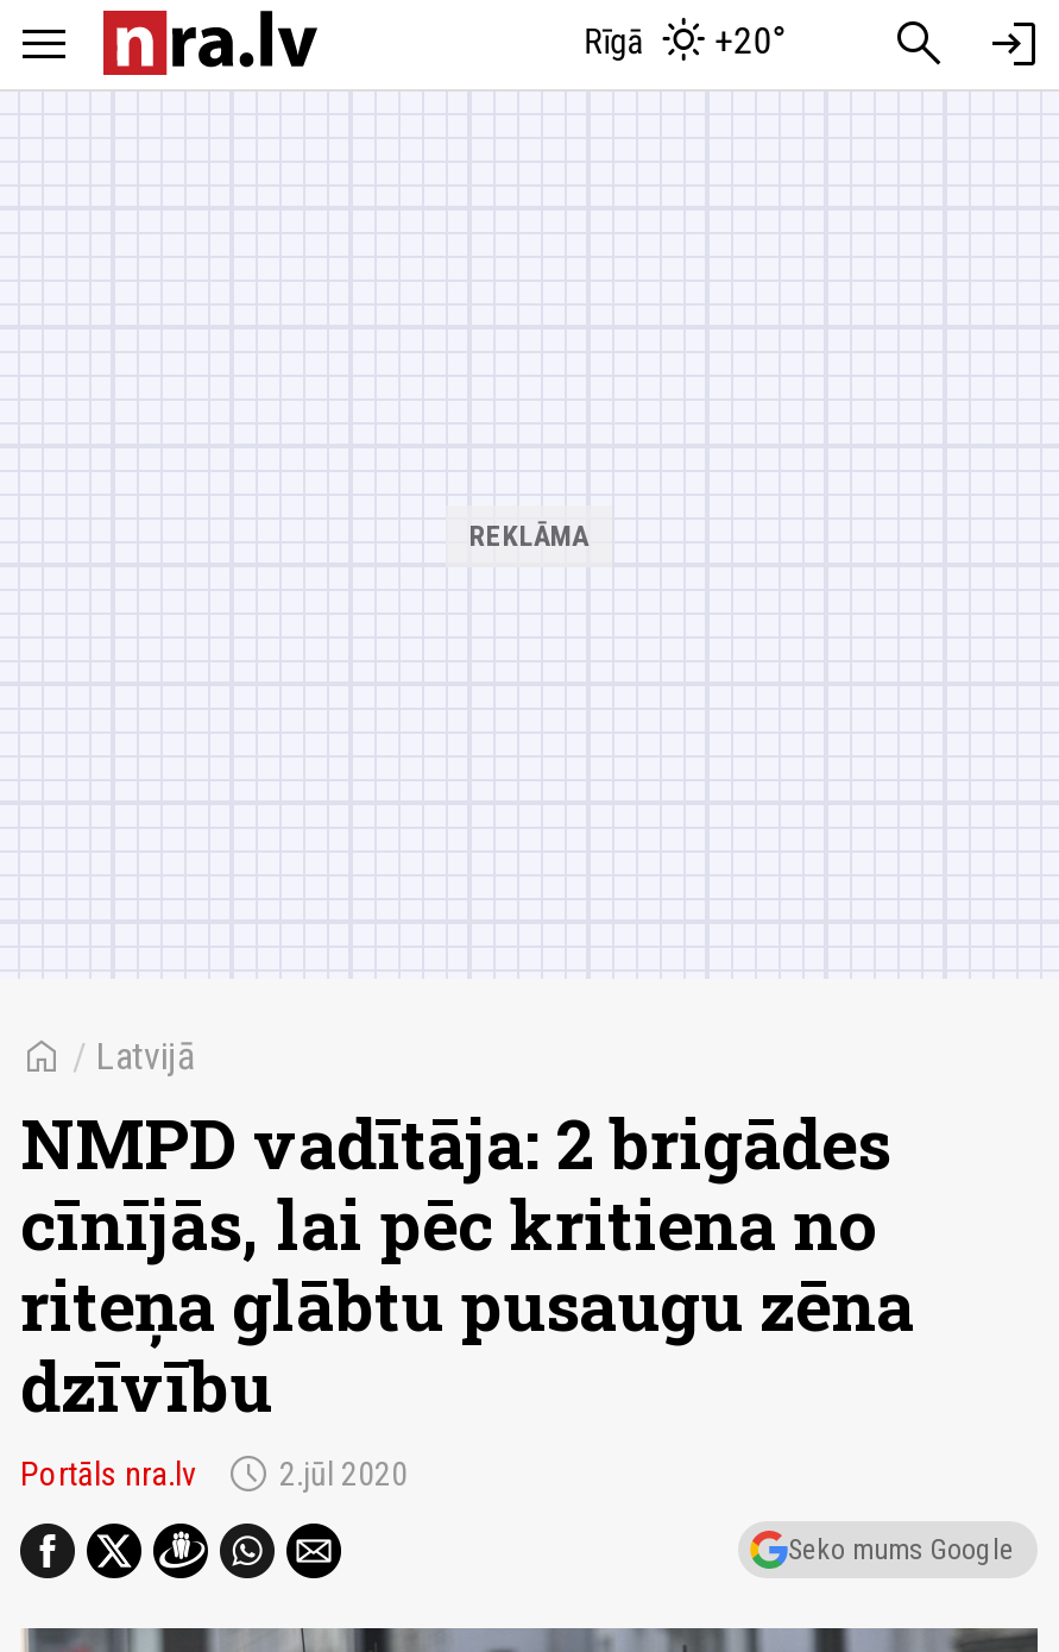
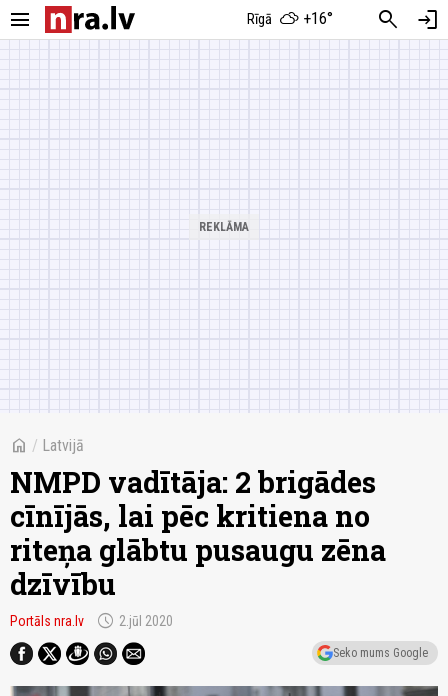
- Rīgā +20°
+ Rīgā +16°
